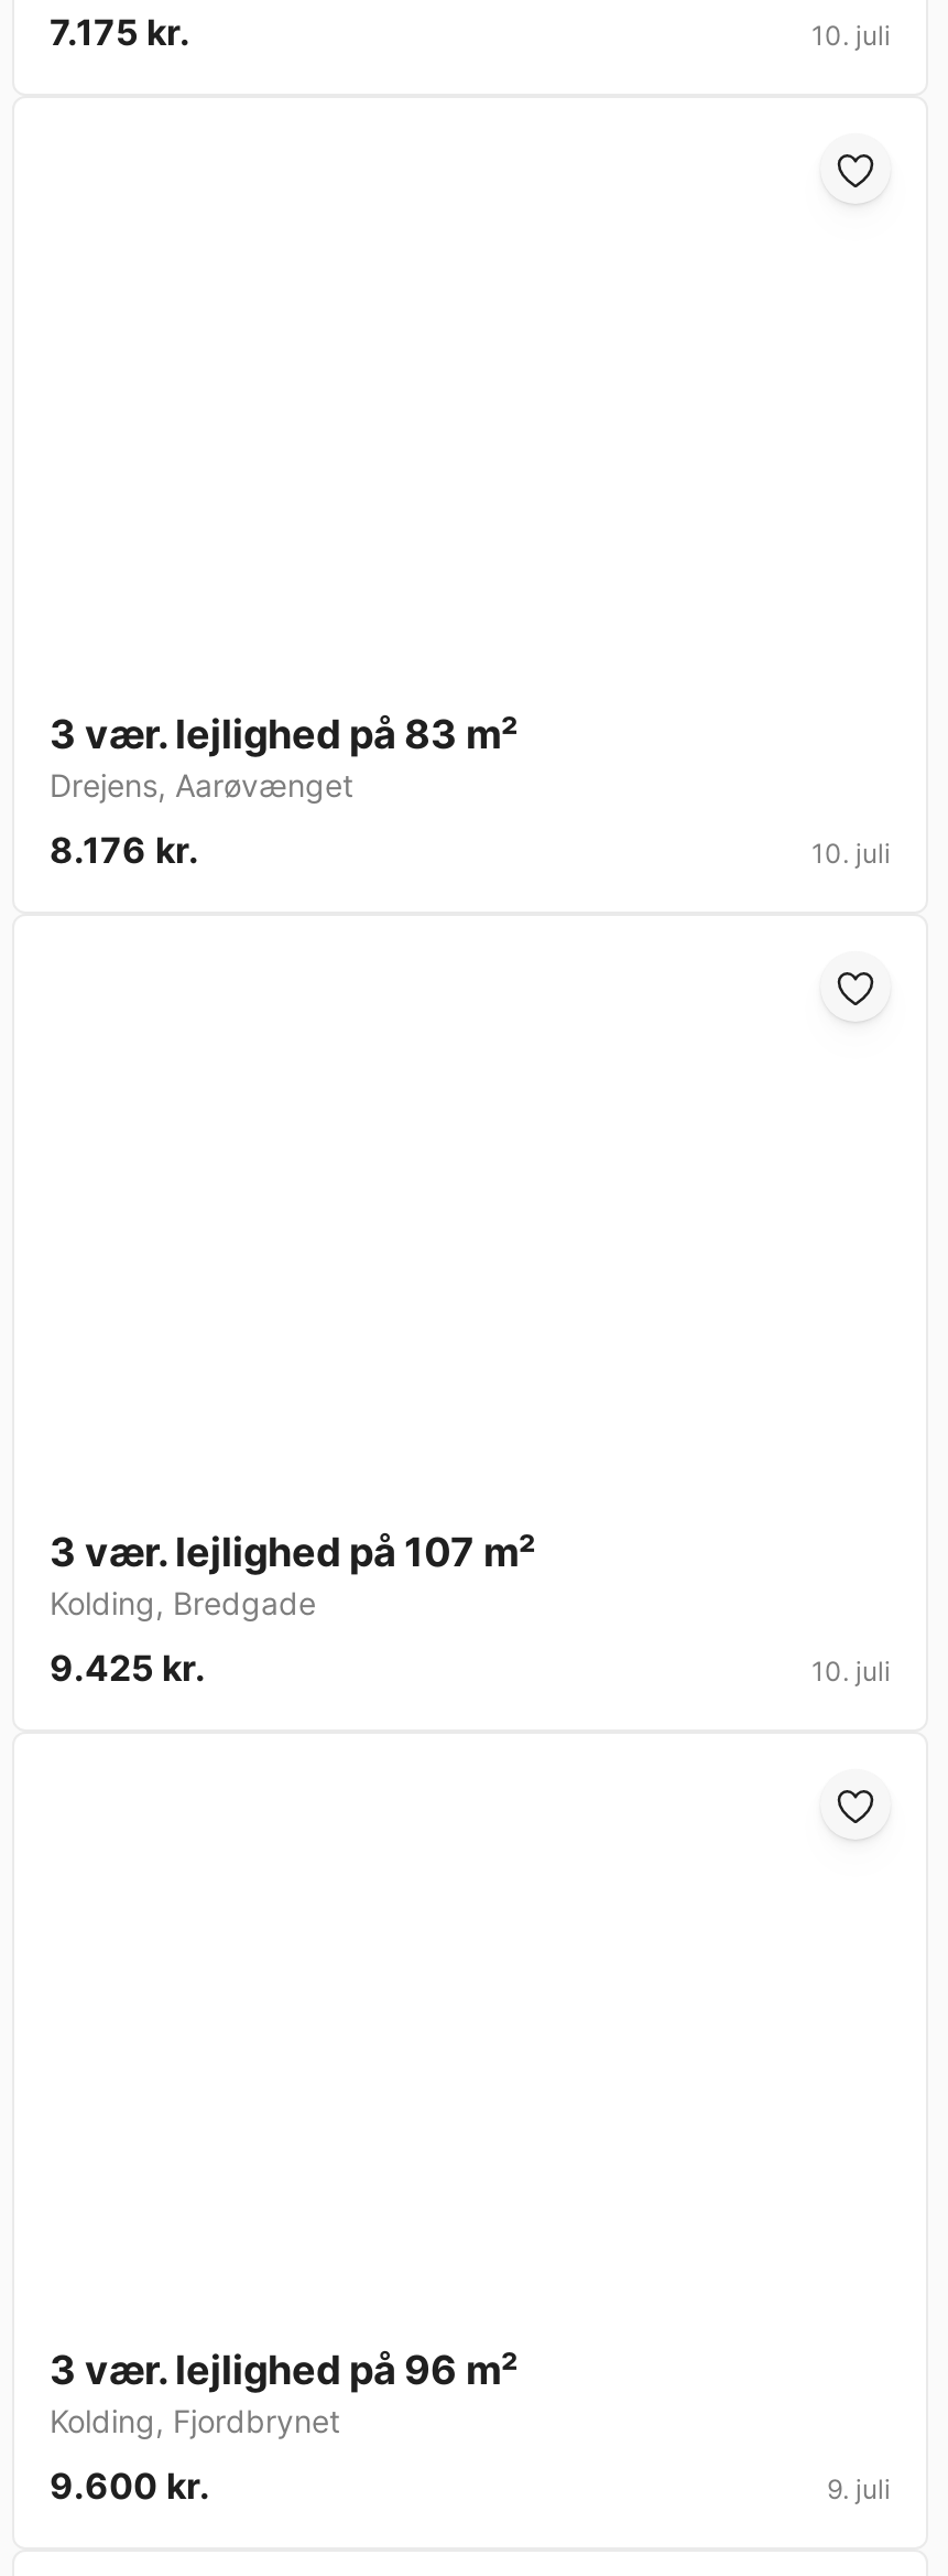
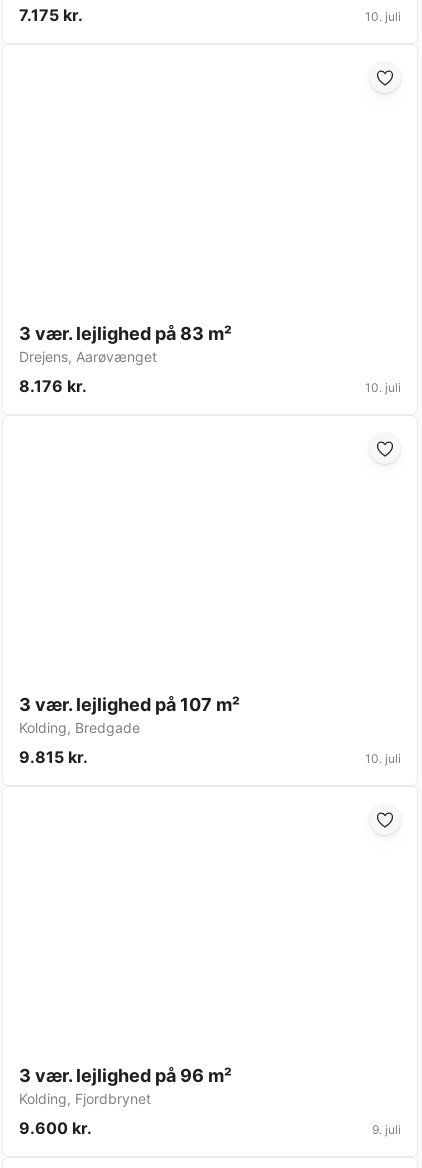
- 9.425 kr.
+ 9.815 kr.
